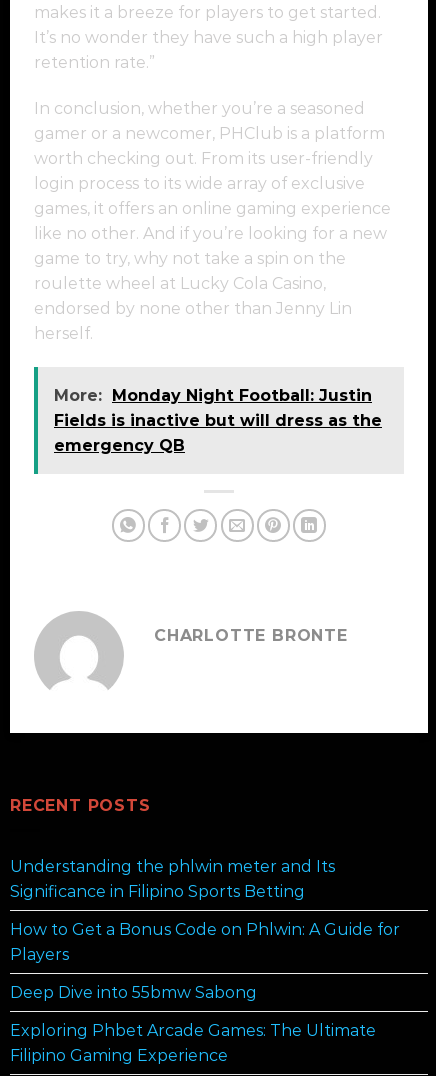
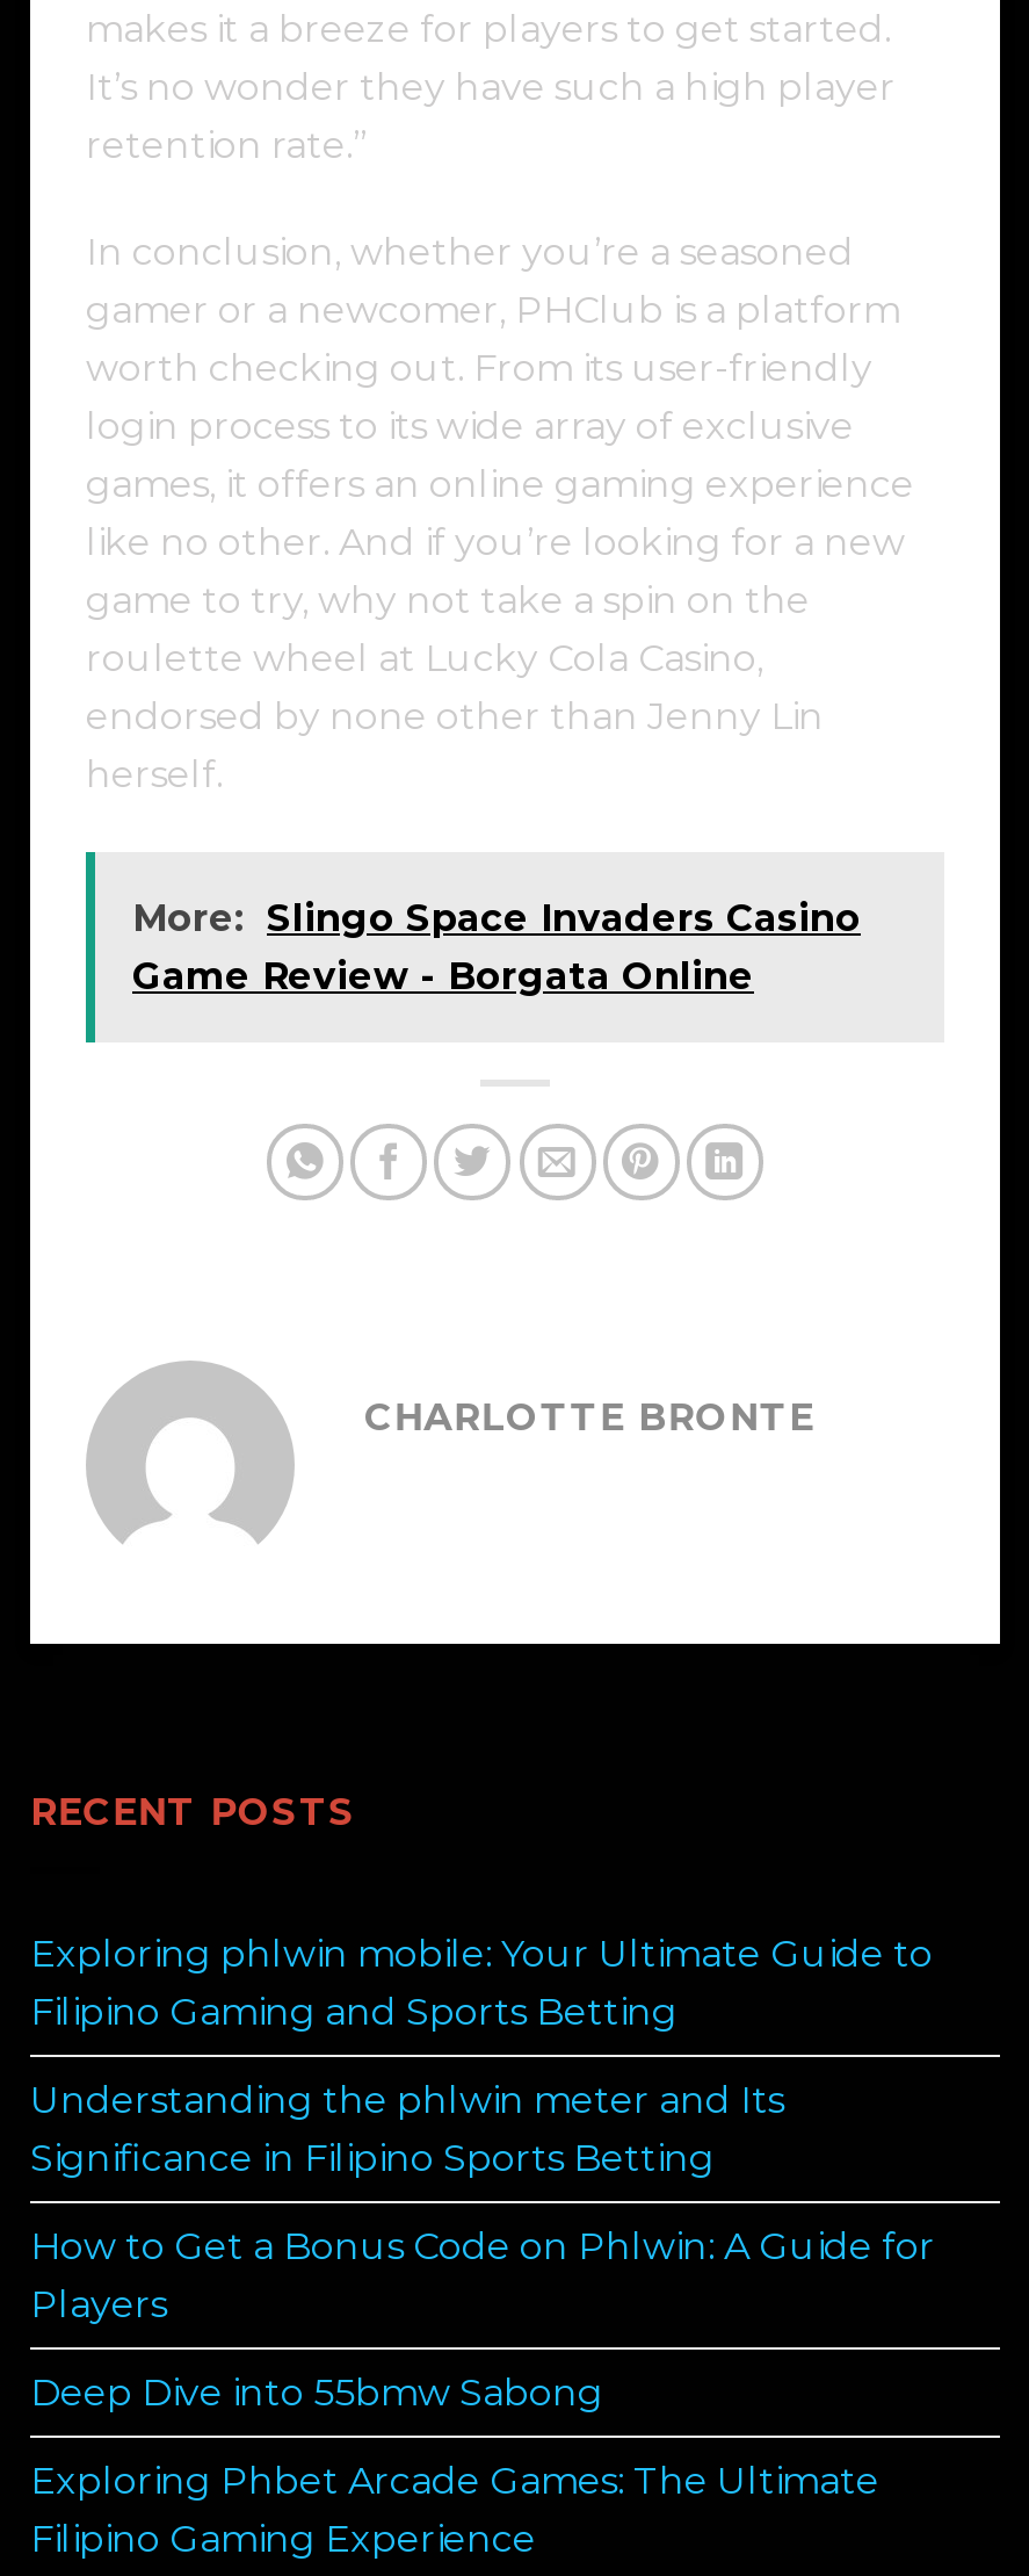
- More: Monday Night Football: Justin
- Fields is inactive but will dress as the
- emergency QB
+ More: Slingo Space Invaders Casino
+ Game Review - Borgata Online

moved up: CHARLOTTE BRONTE | RECENT POSTS

+ Exploring phlwin mobile: Your Ultimate Guide to
+ Filipino Gaming and Sports Betting
